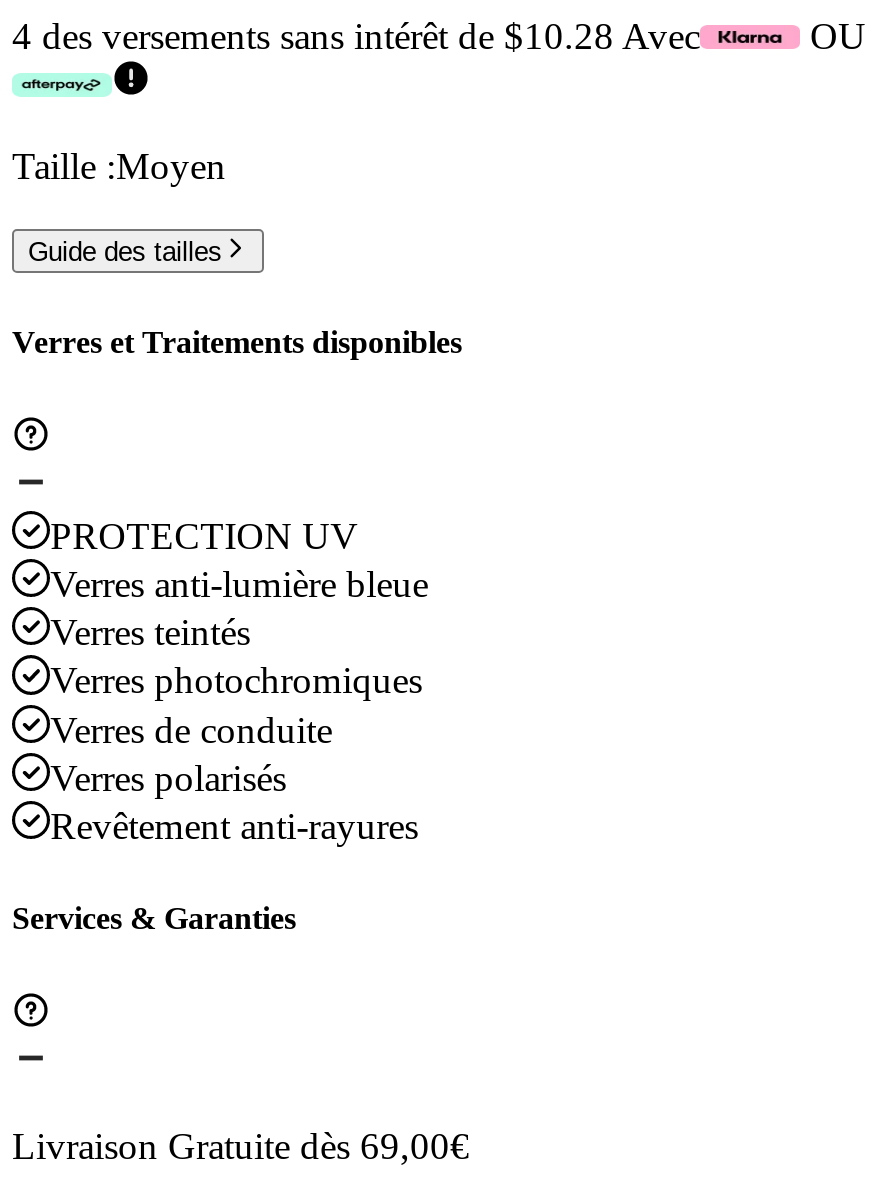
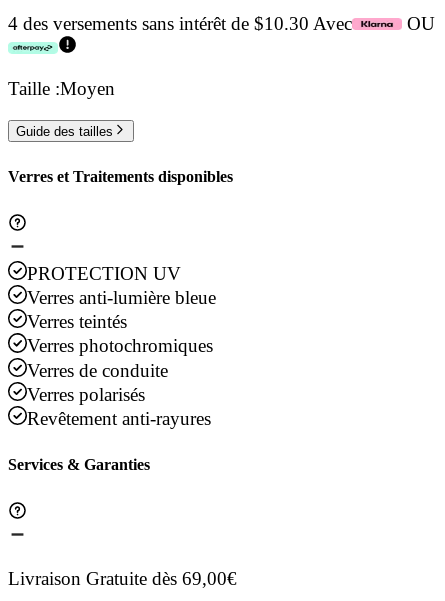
- 4 des versements sans intérêt de $10.28 Avec
+ 4 des versements sans intérêt de $10.30 Avec
